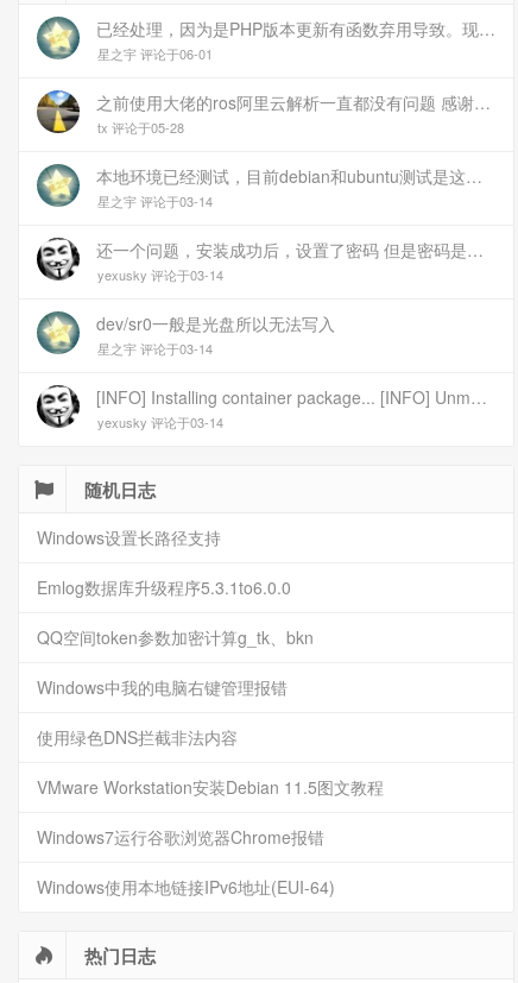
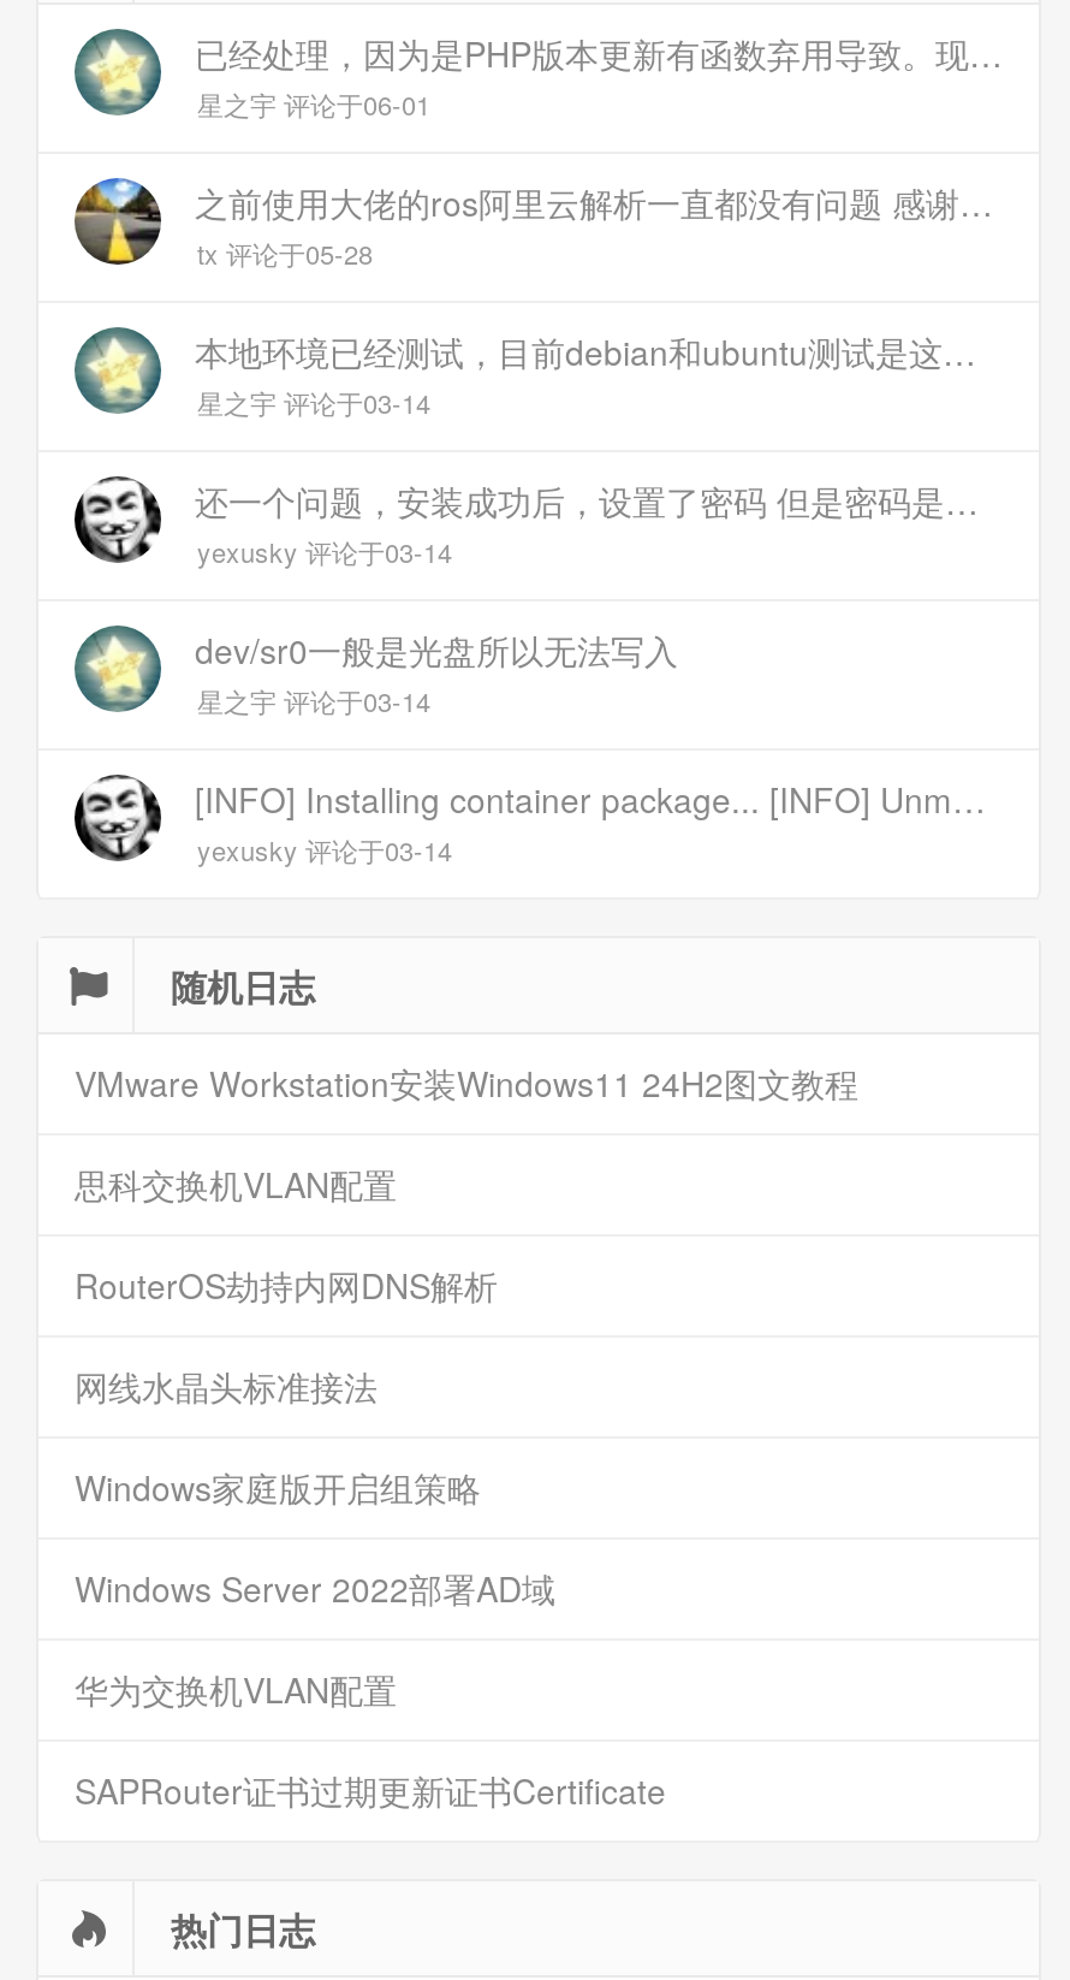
- Windows设置长路径支持
+ VMware Workstation安装Windows11 24H2图文教程

- Emlog数据库升级程序5.3.1to6.0.0
+ 思科交换机VLAN配置

- QQ空间token参数加密计算g_tk、bkn
+ RouterOS劫持内网DNS解析

- Windows中我的电脑右键管理报错
+ 网线水晶头标准接法

- 使用绿色DNS拦截非法内容
+ Windows家庭版开启组策略

- VMware Workstation安装Debian 11.5图文教程
+ Windows Server 2022部署AD域

- Windows7运行谷歌浏览器Chrome报错
+ 华为交换机VLAN配置

- Windows使用本地链接IPv6地址(EUI-64)
+ SAPRouter证书过期更新证书Certificate
